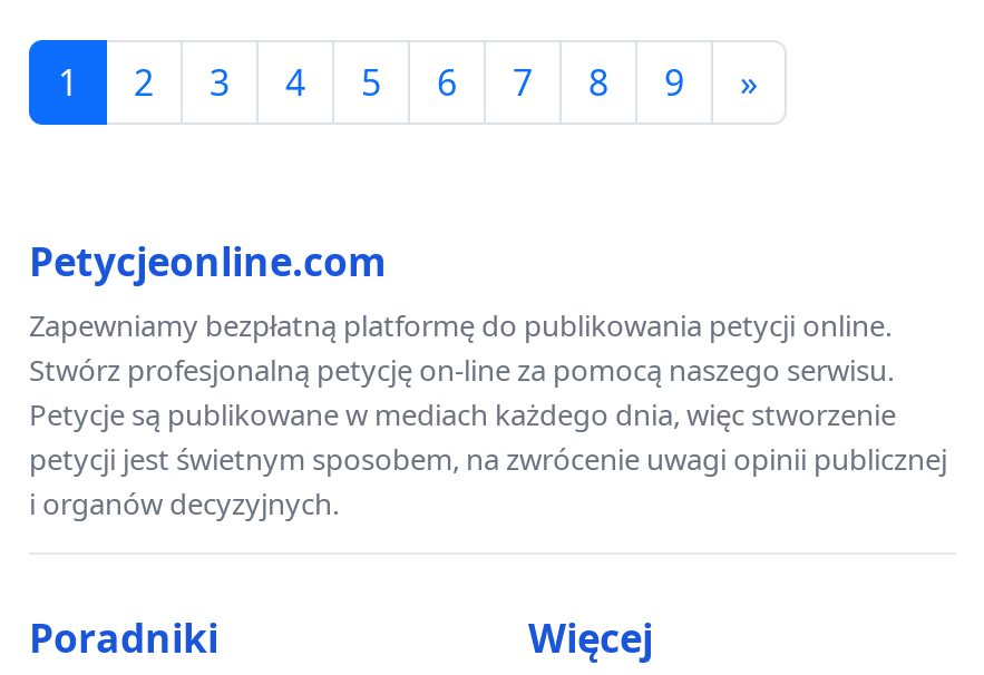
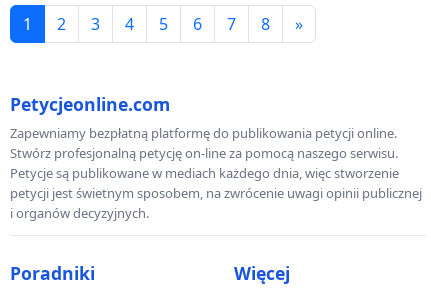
- 9
